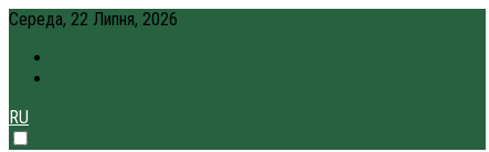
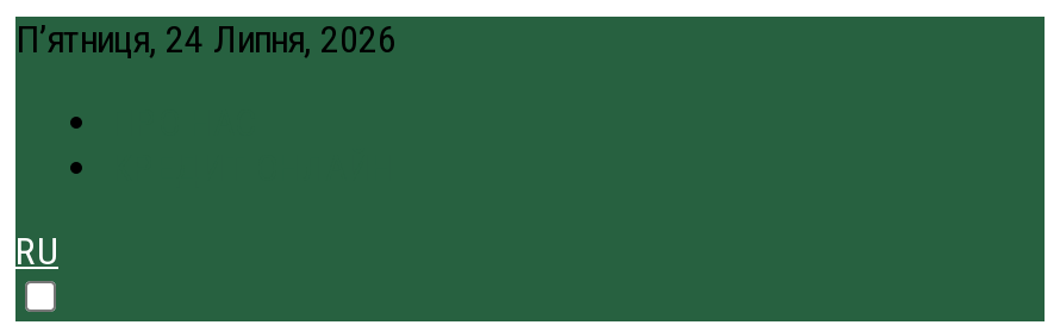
- Середа, 22 Липня, 2026
+ П’ятниця, 24 Липня, 2026
